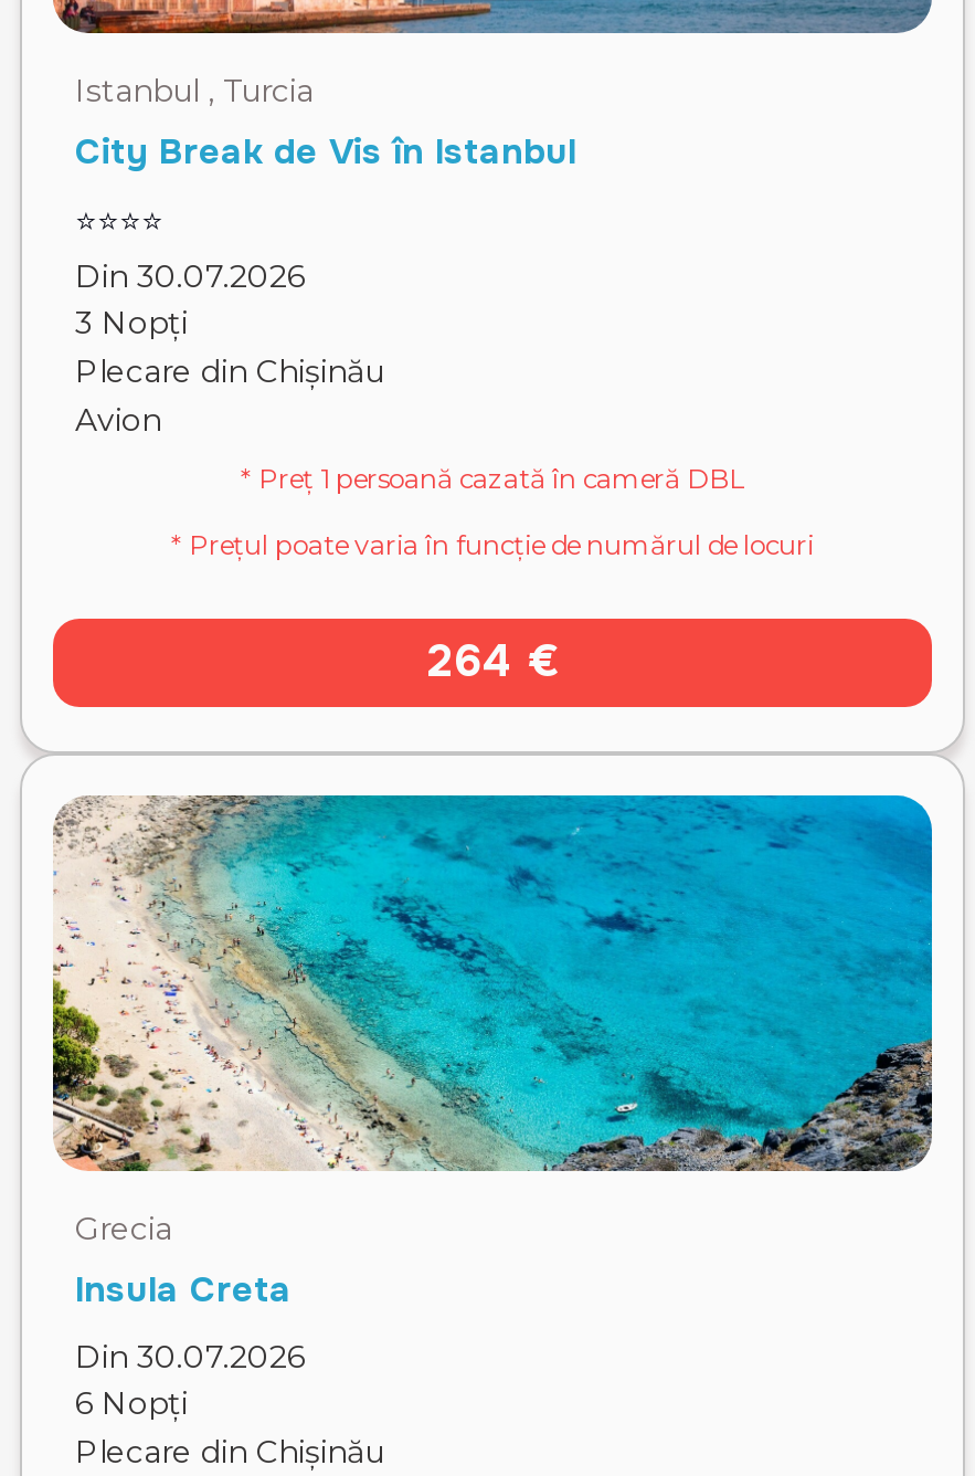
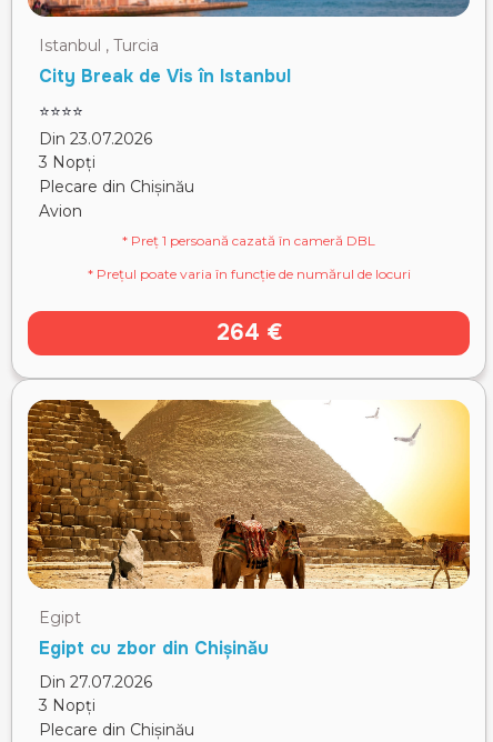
- Din 30.07.2026
+ Din 23.07.2026

- [image]
- Grecia
- Insula Creta
+ [image]
+ Egipt
+ Egipt cu zbor din Chișinău

- Din 30.07.2026
- 6 Nopți
+ Din 27.07.2026
+ 3 Nopți
